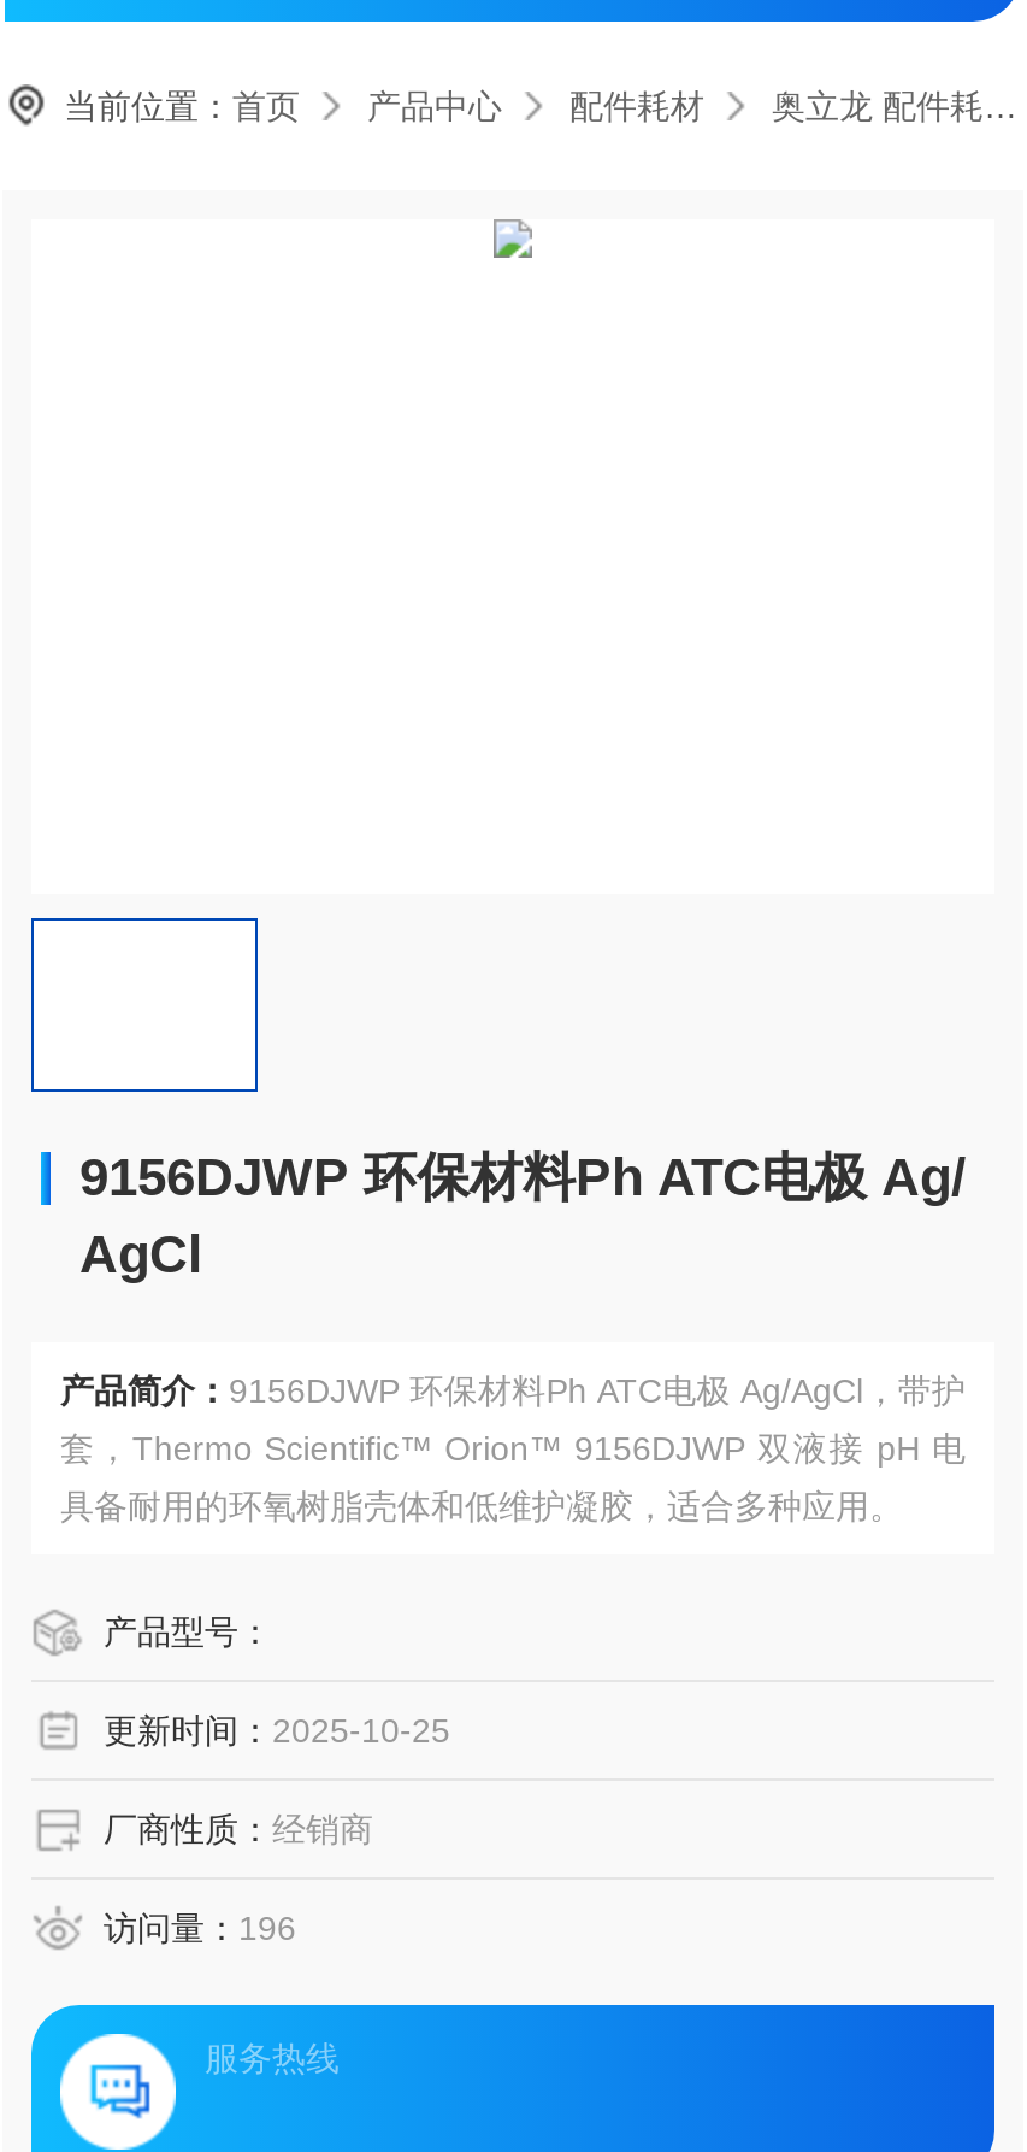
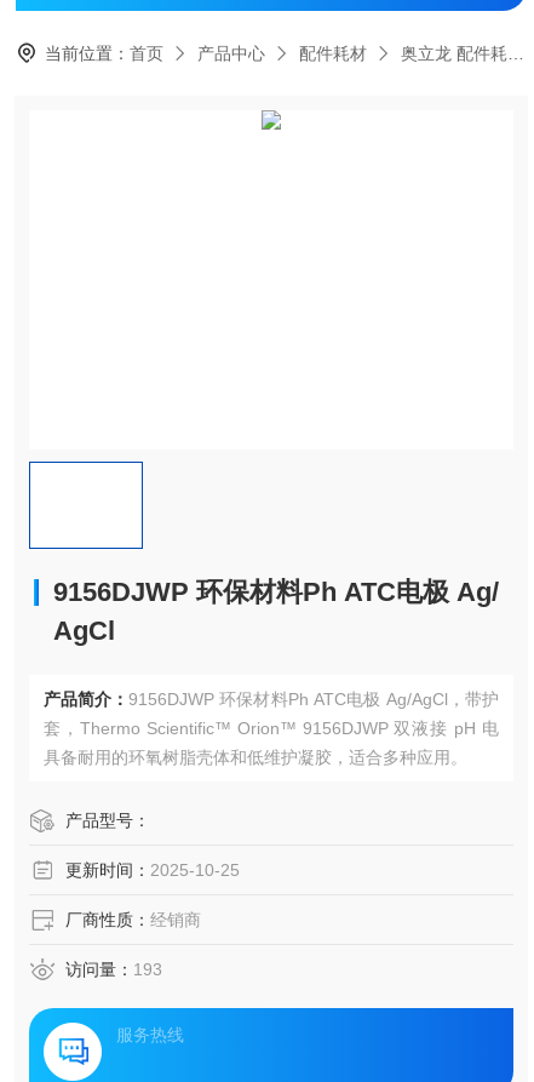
- 访问量：196
+ 访问量：193
